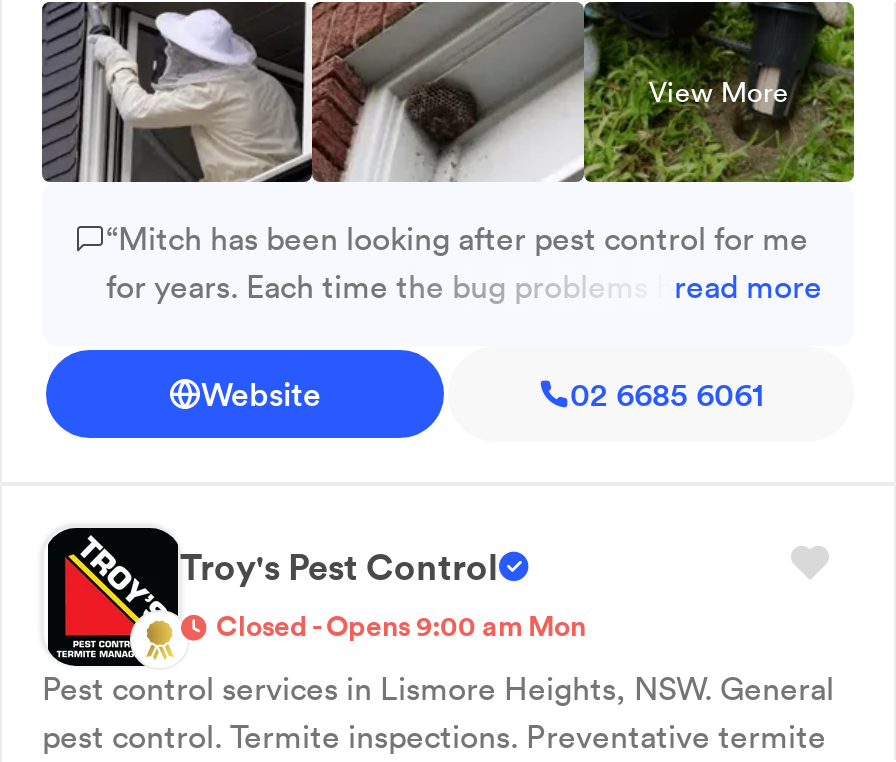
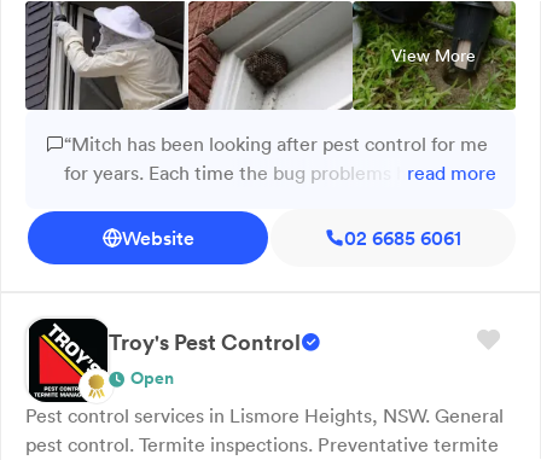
- Closed - Opens 9:00 am Mon
+ Open
